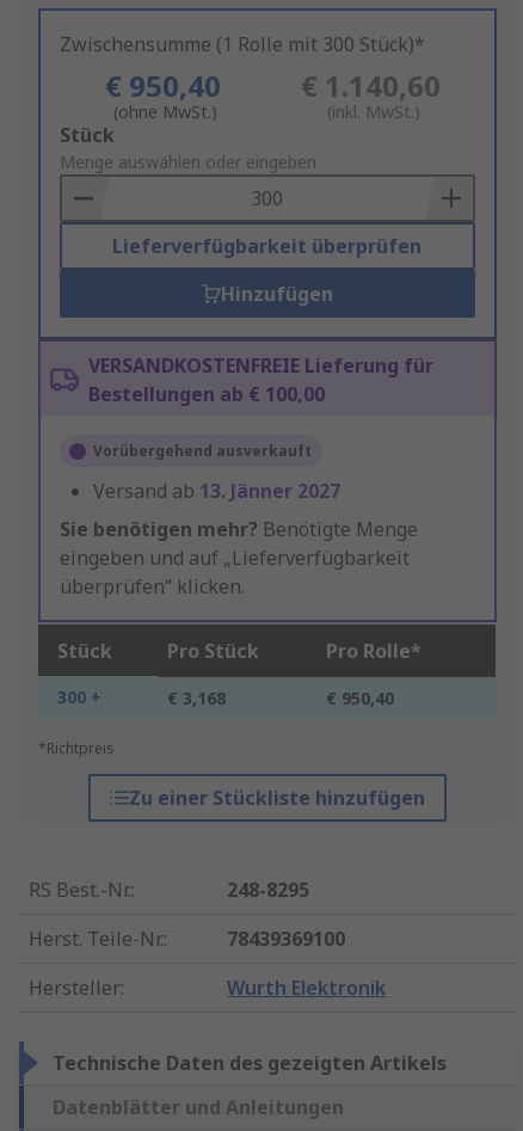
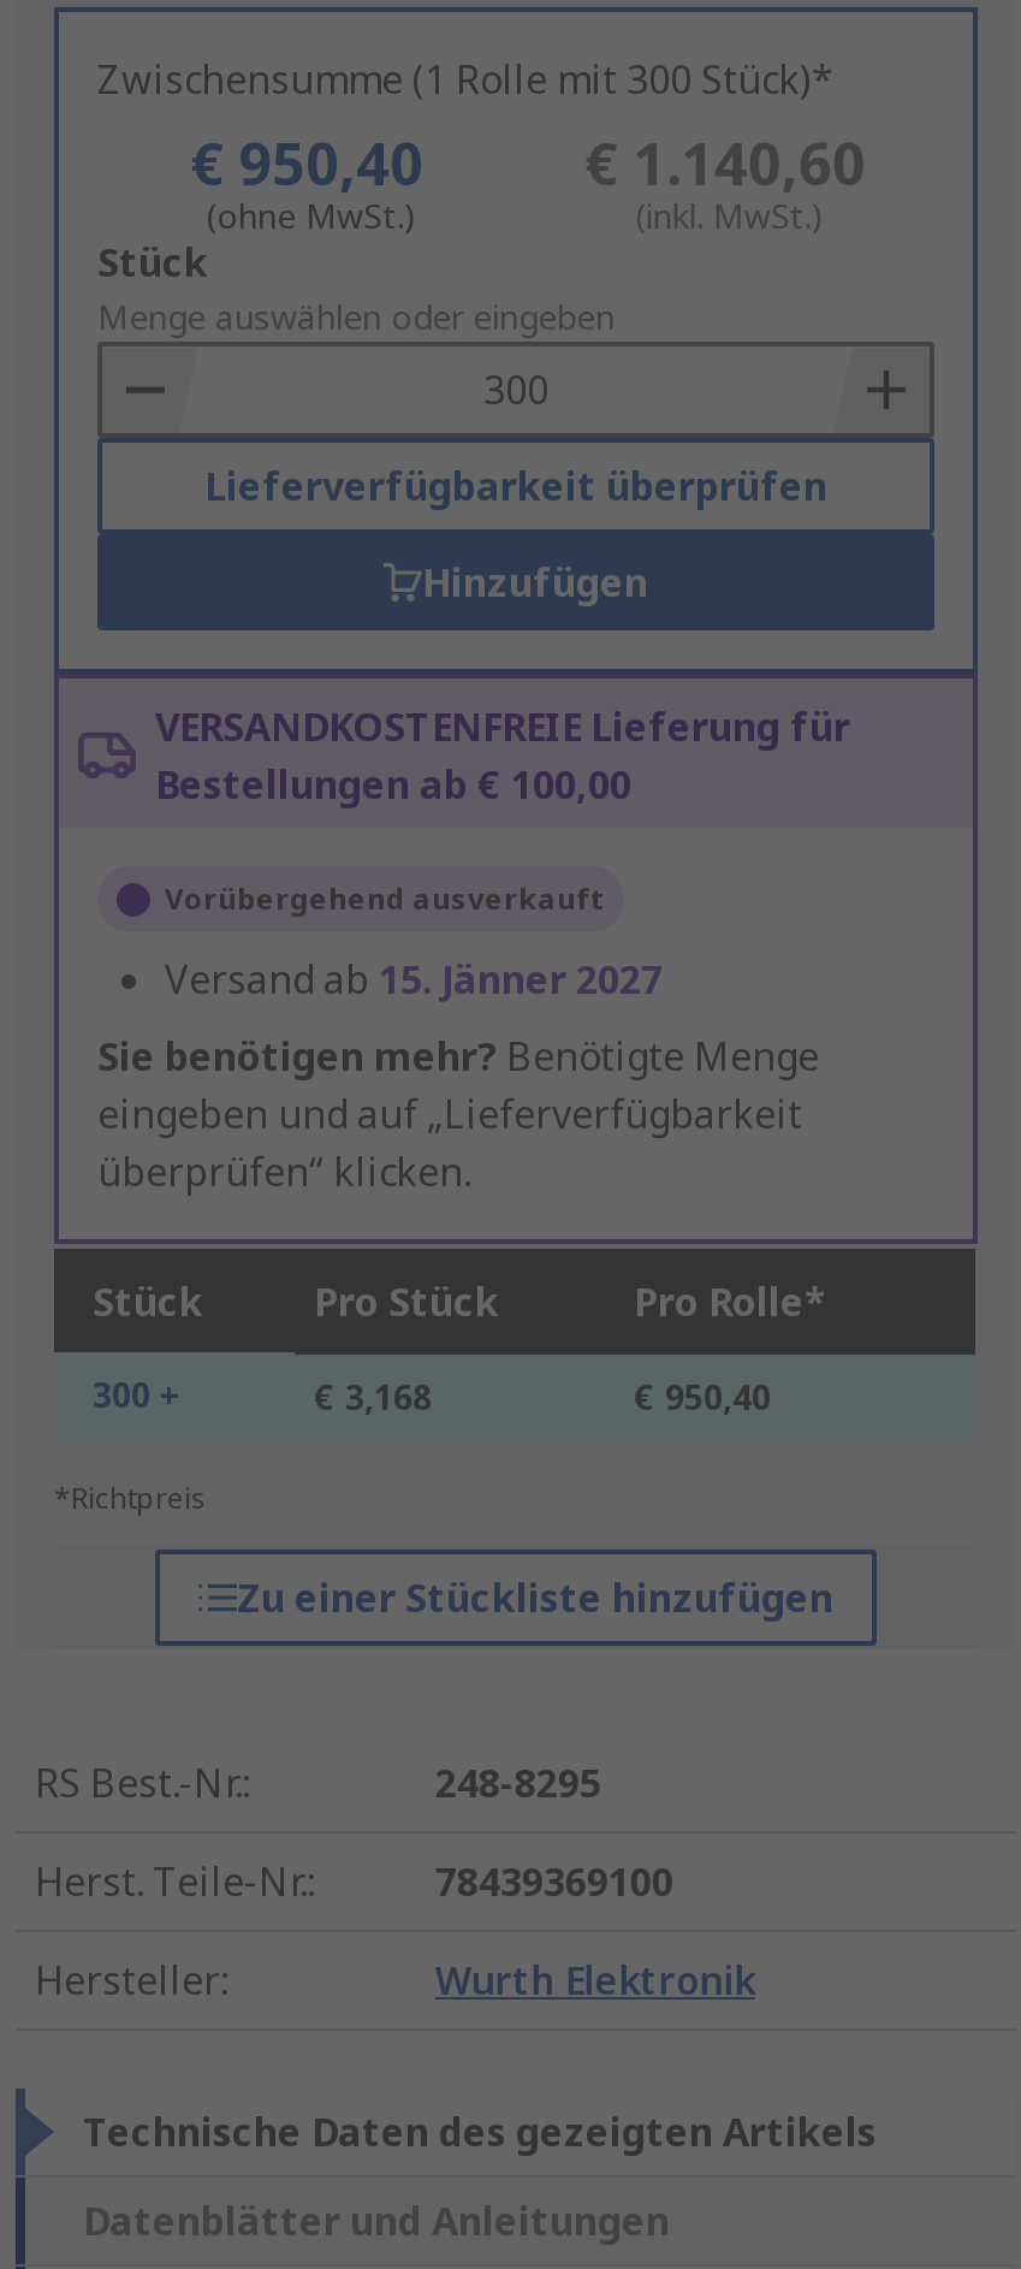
- Versand ab 13. Jänner 2027
+ Versand ab 15. Jänner 2027
